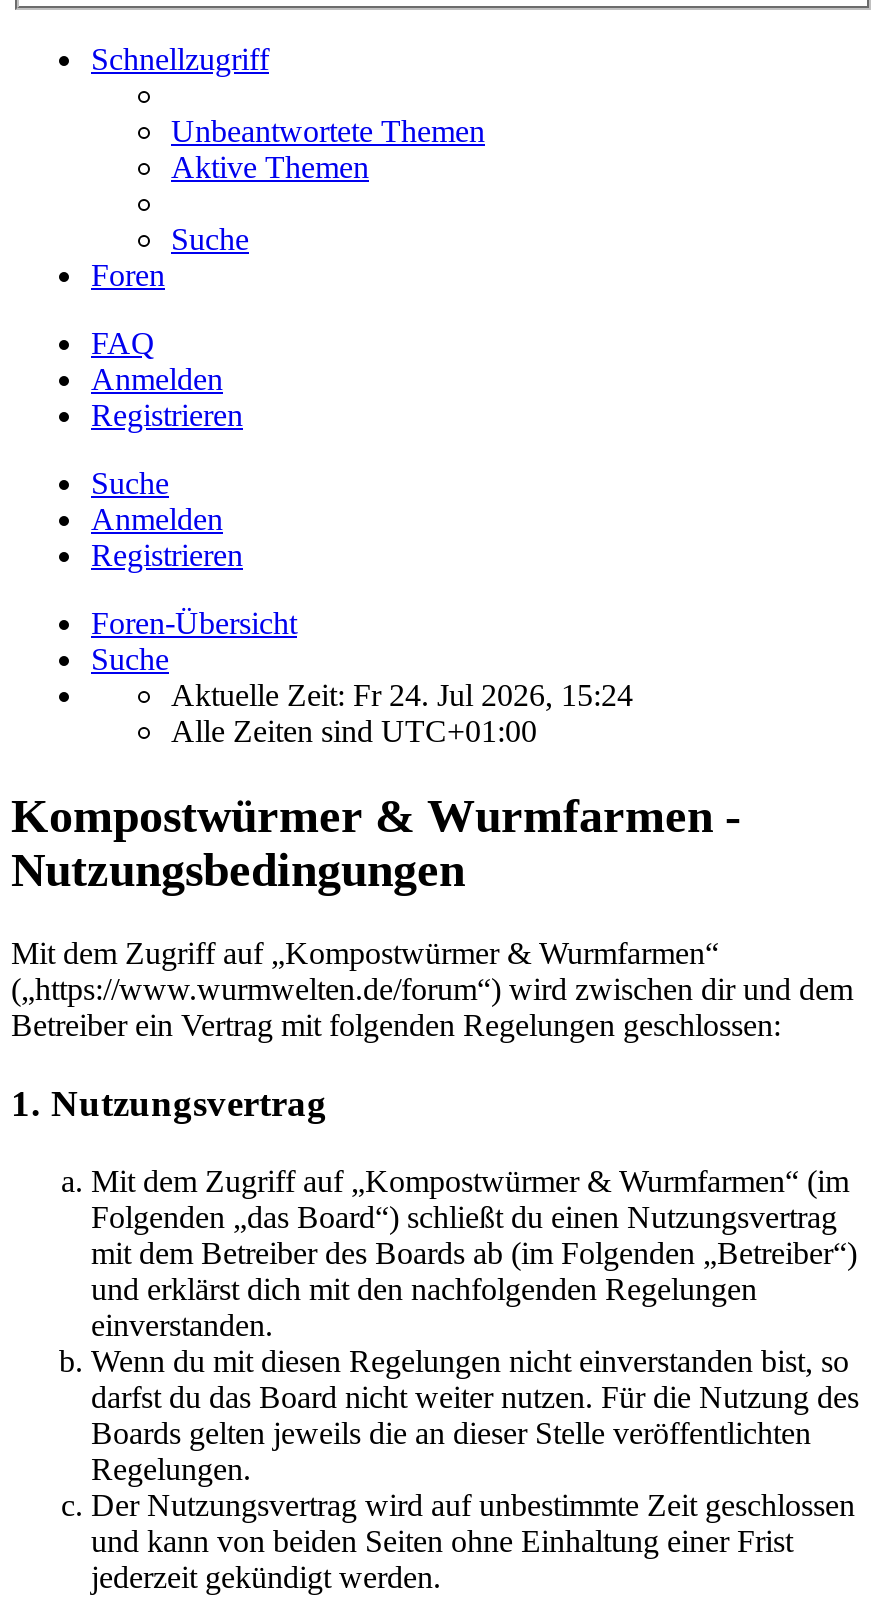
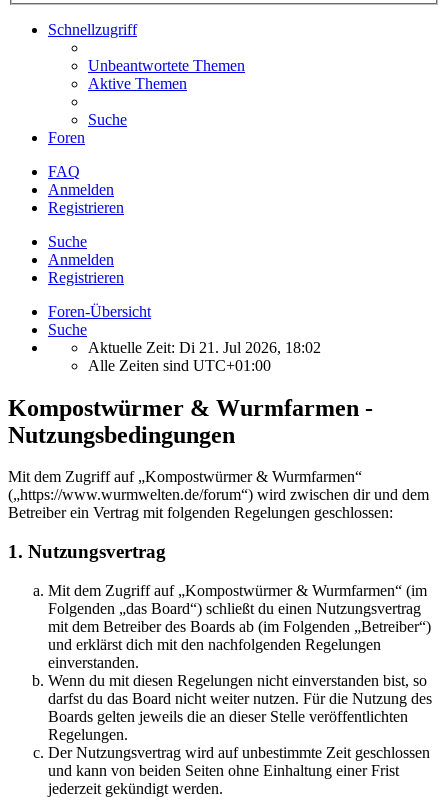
- Aktuelle Zeit: Fr 24. Jul 2026, 15:24
+ Aktuelle Zeit: Di 21. Jul 2026, 18:02
